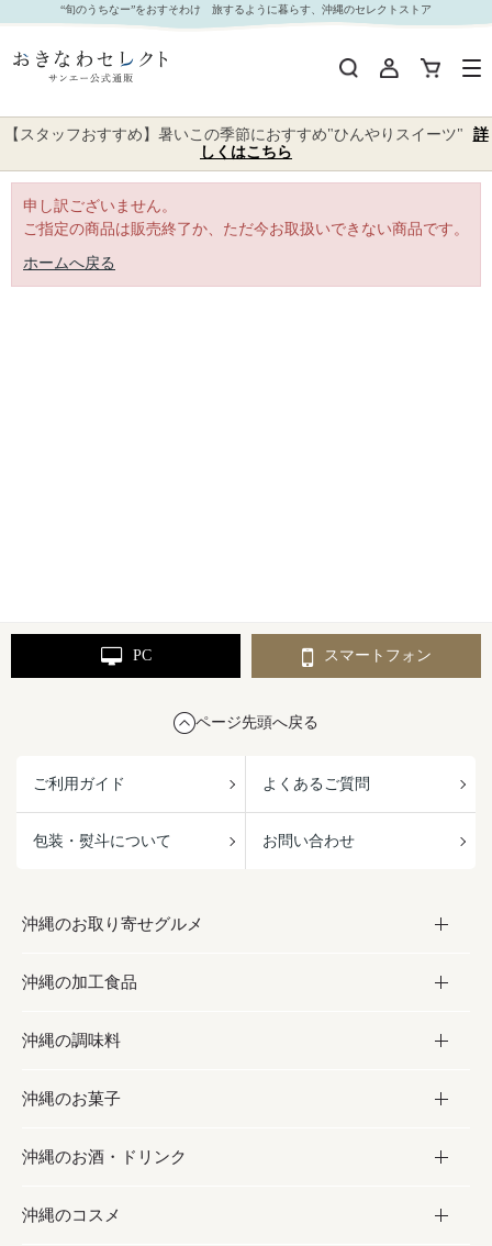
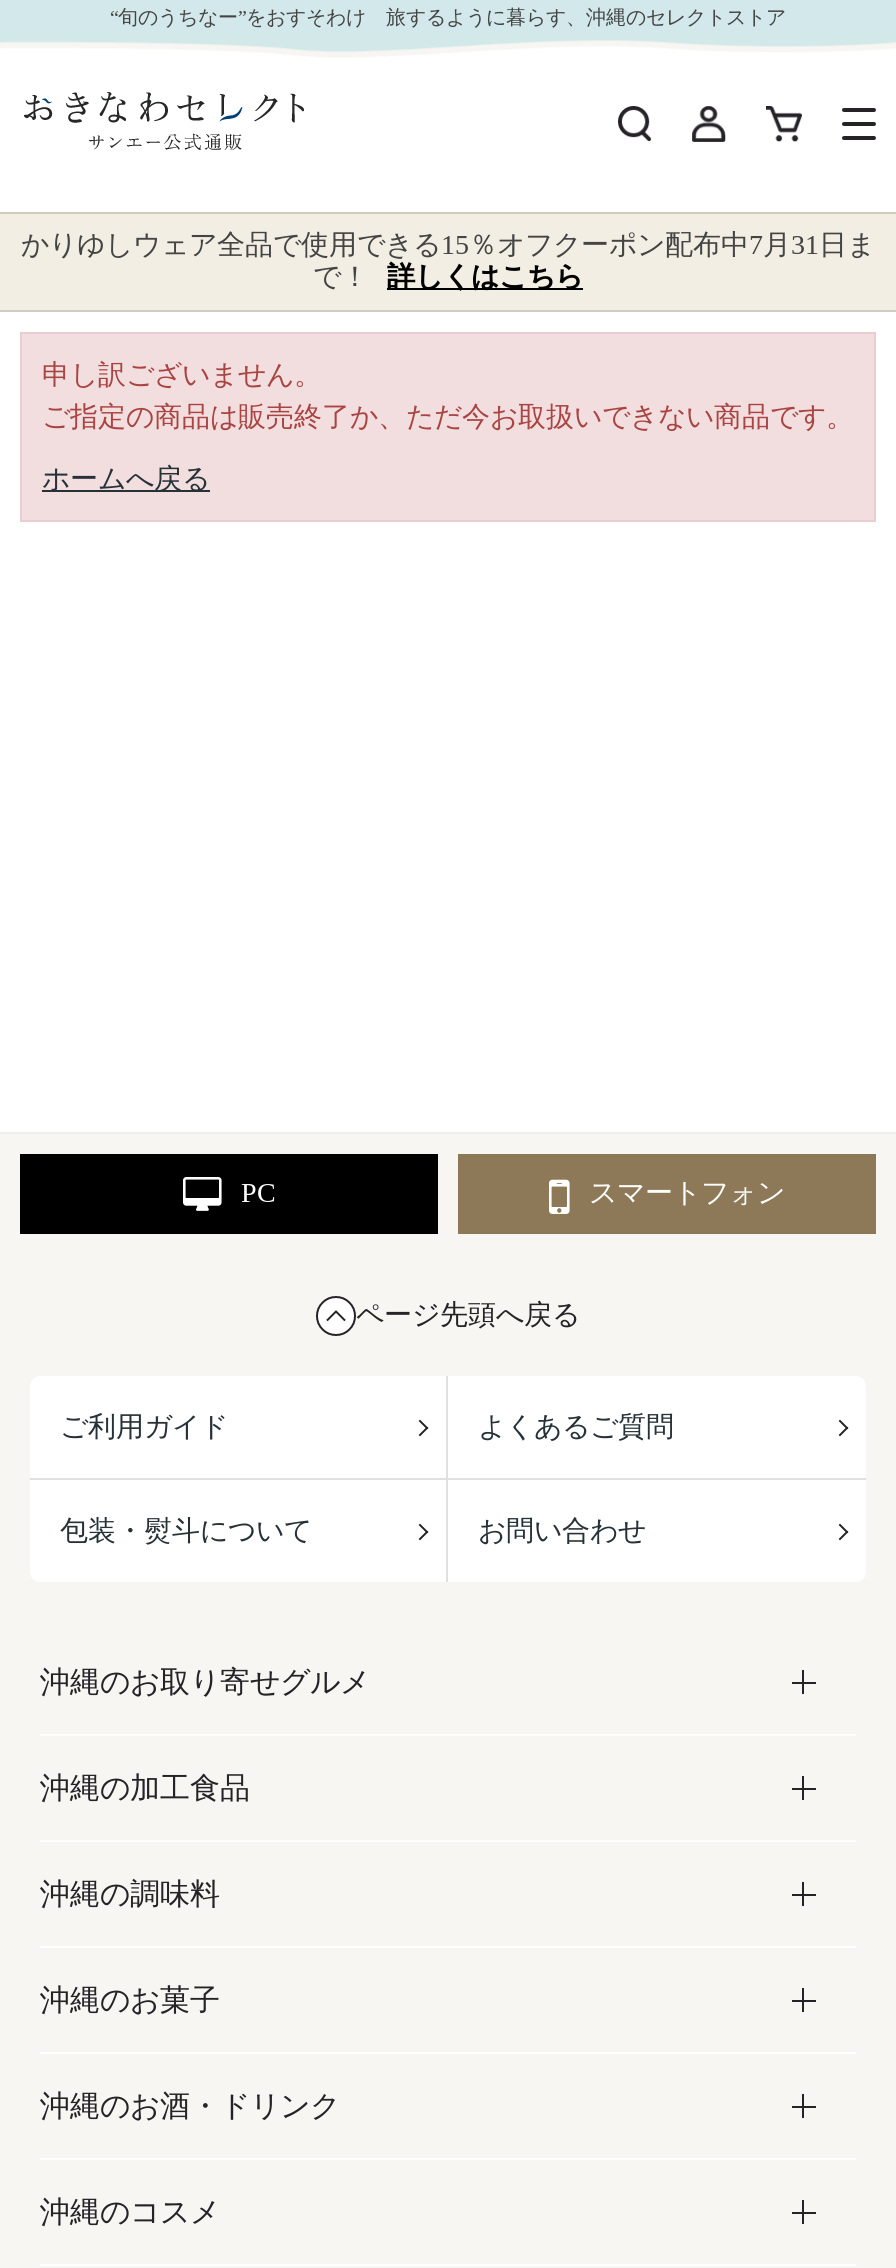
- 【スタッフおすすめ】暑いこの季節におすすめ"ひんやりスイーツ" 詳
- しくはこちら
+ かりゆしウェア全品で使用できる15％オフクーポン配布中7月31日ま
+ で！ 詳しくはこちら
